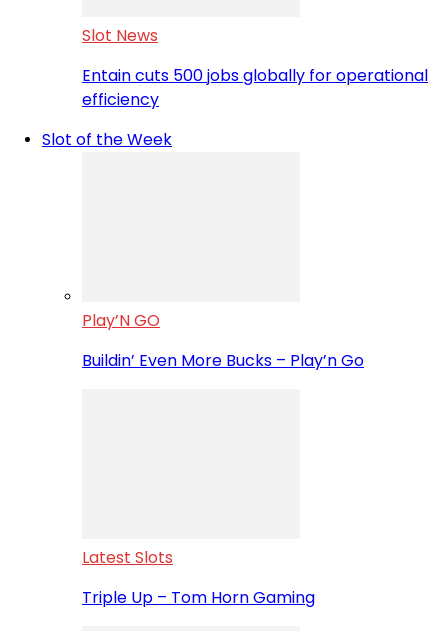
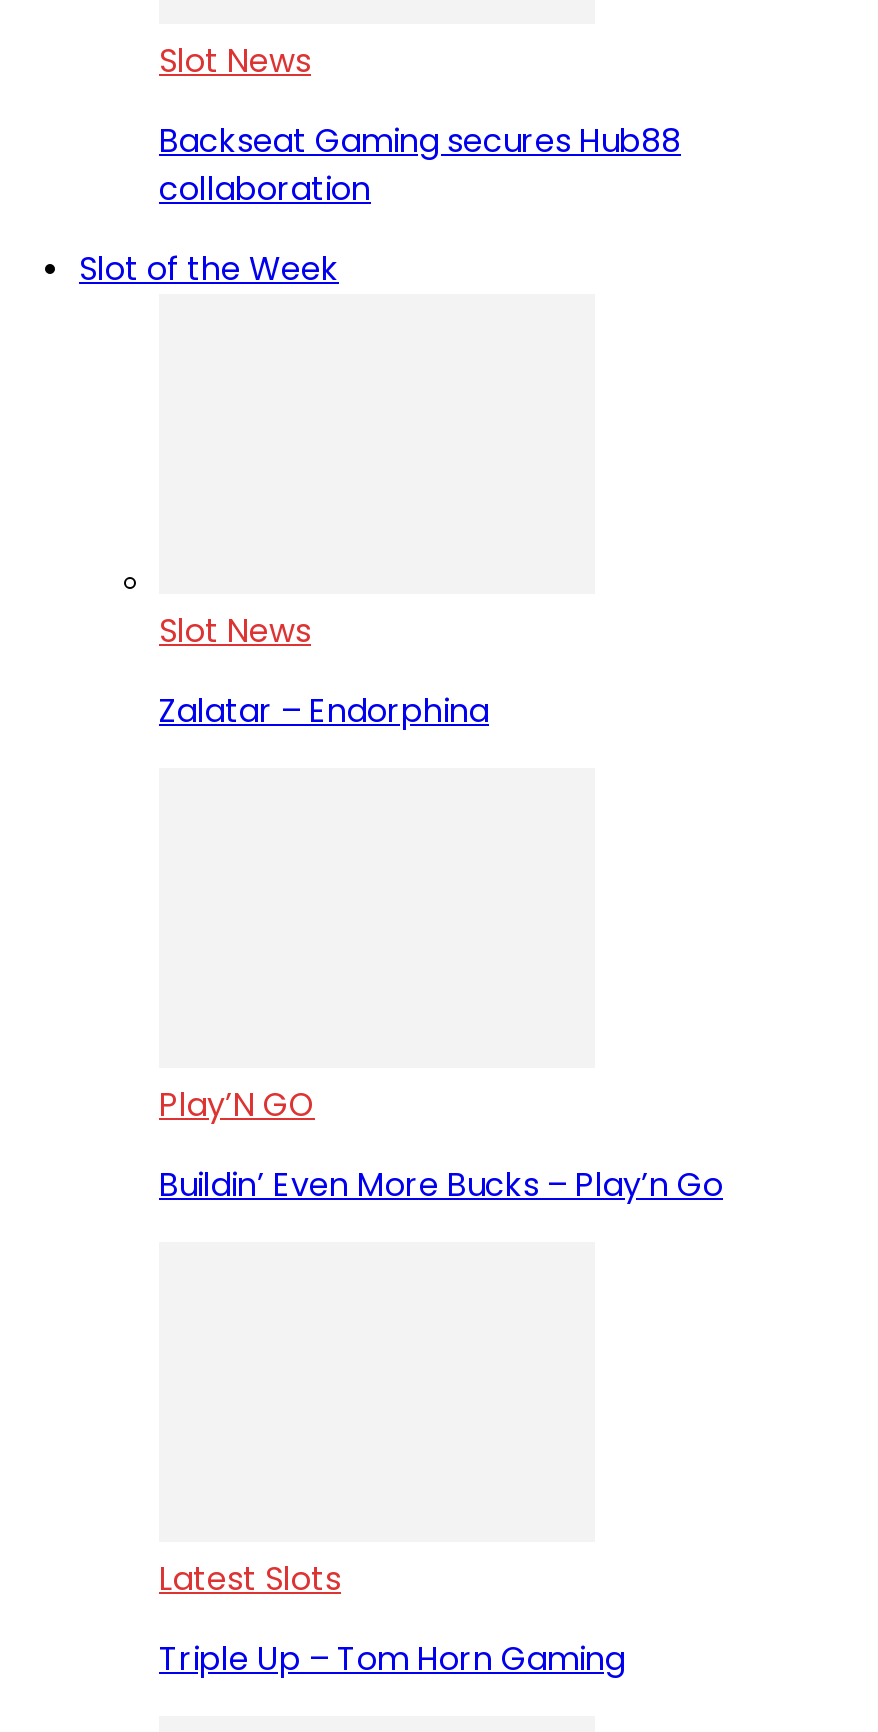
- Entain cuts 500 jobs globally for operational
- efficiency
+ Backseat Gaming secures Hub88
+ collaboration

+ Slot News
+ Zalatar – Endorphina
